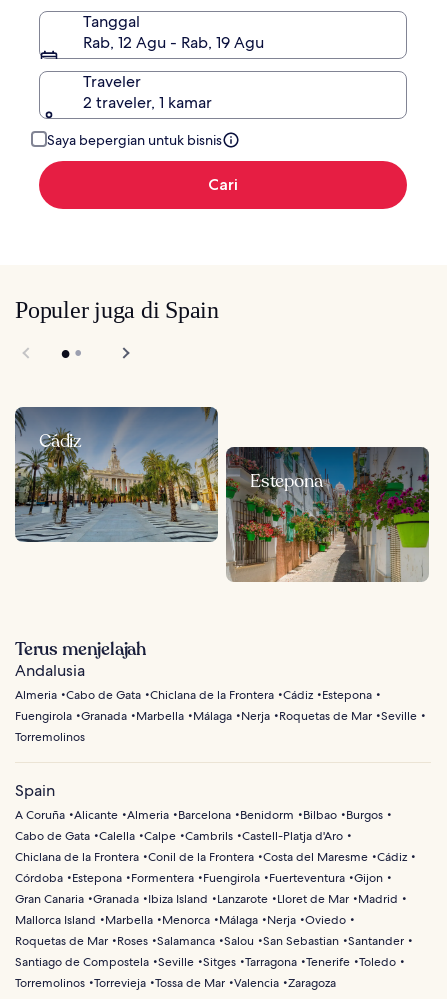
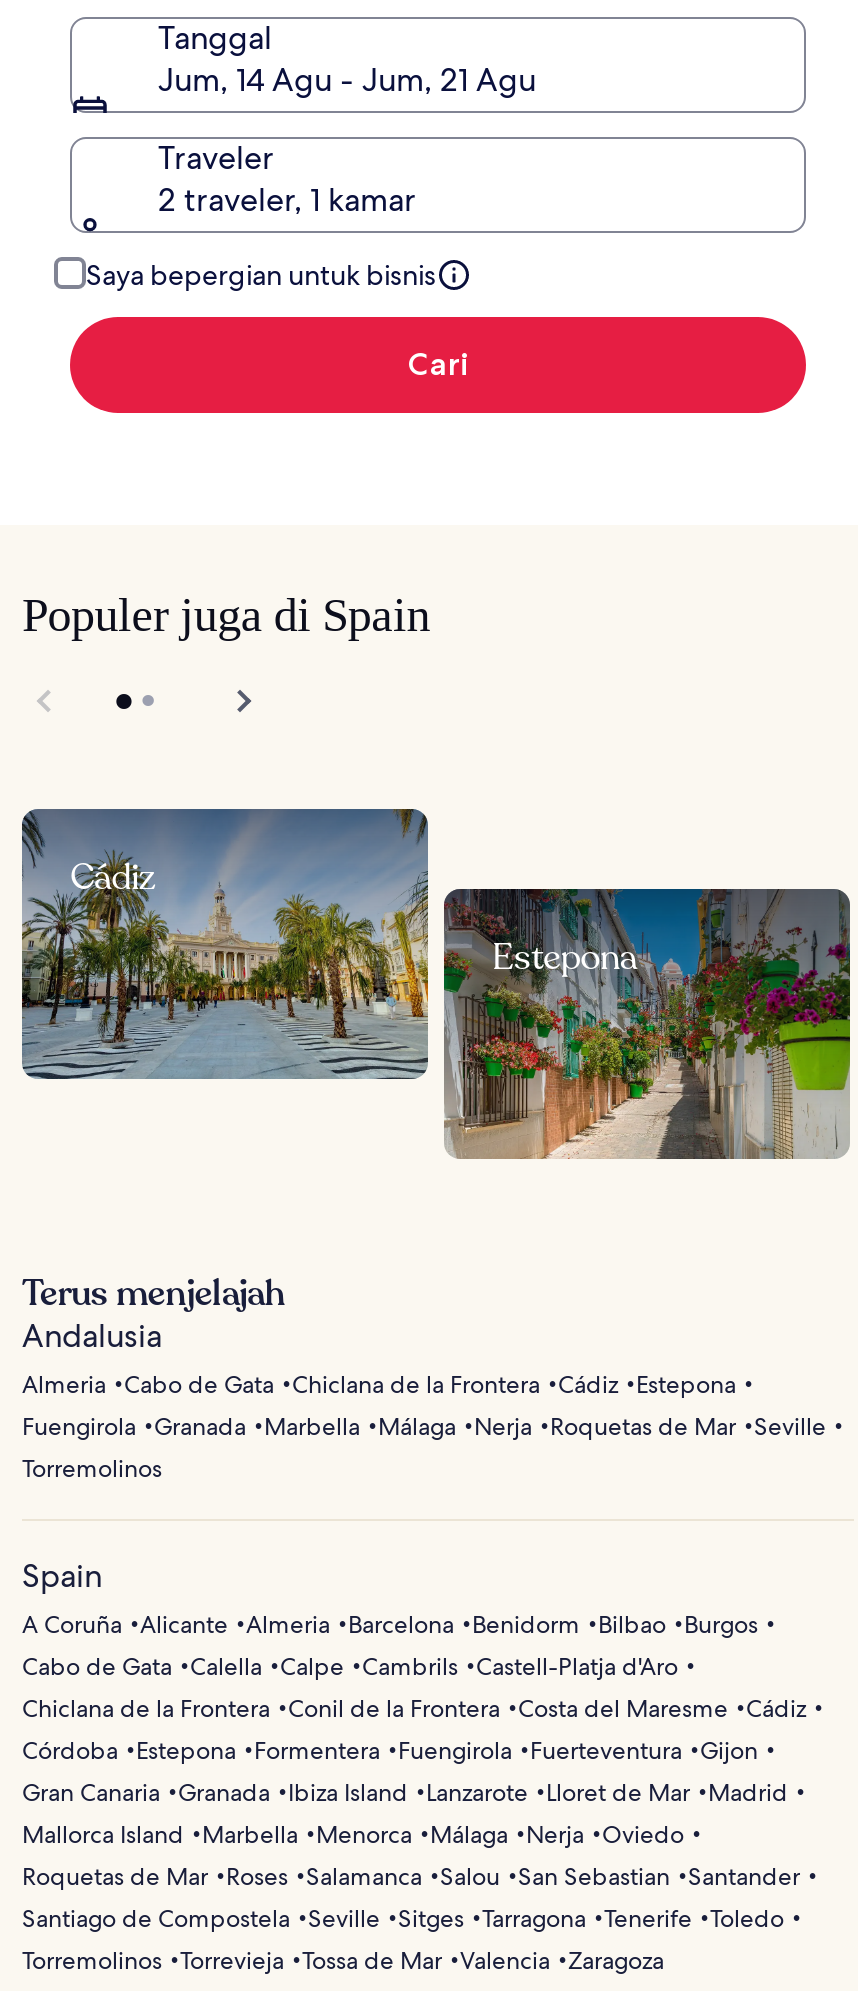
- Rab, 12 Agu - Rab, 19 Agu
+ Jum, 14 Agu - Jum, 21 Agu
